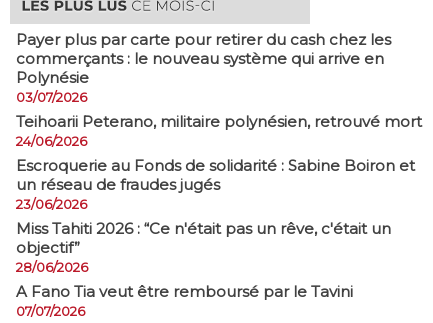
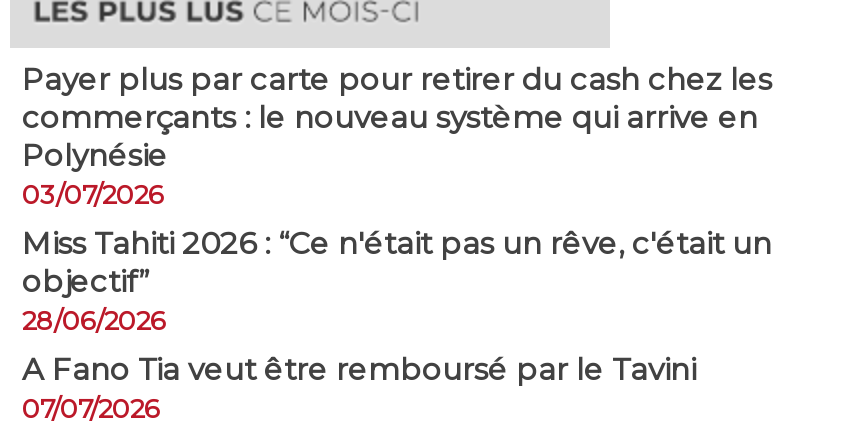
- Teihoarii Peterano, militaire polynésien, retrouvé mort
- 24/06/2026
- Escroquerie au Fonds de solidarité : Sabine Boiron et
- un réseau de fraudes jugés
- 23/06/2026
